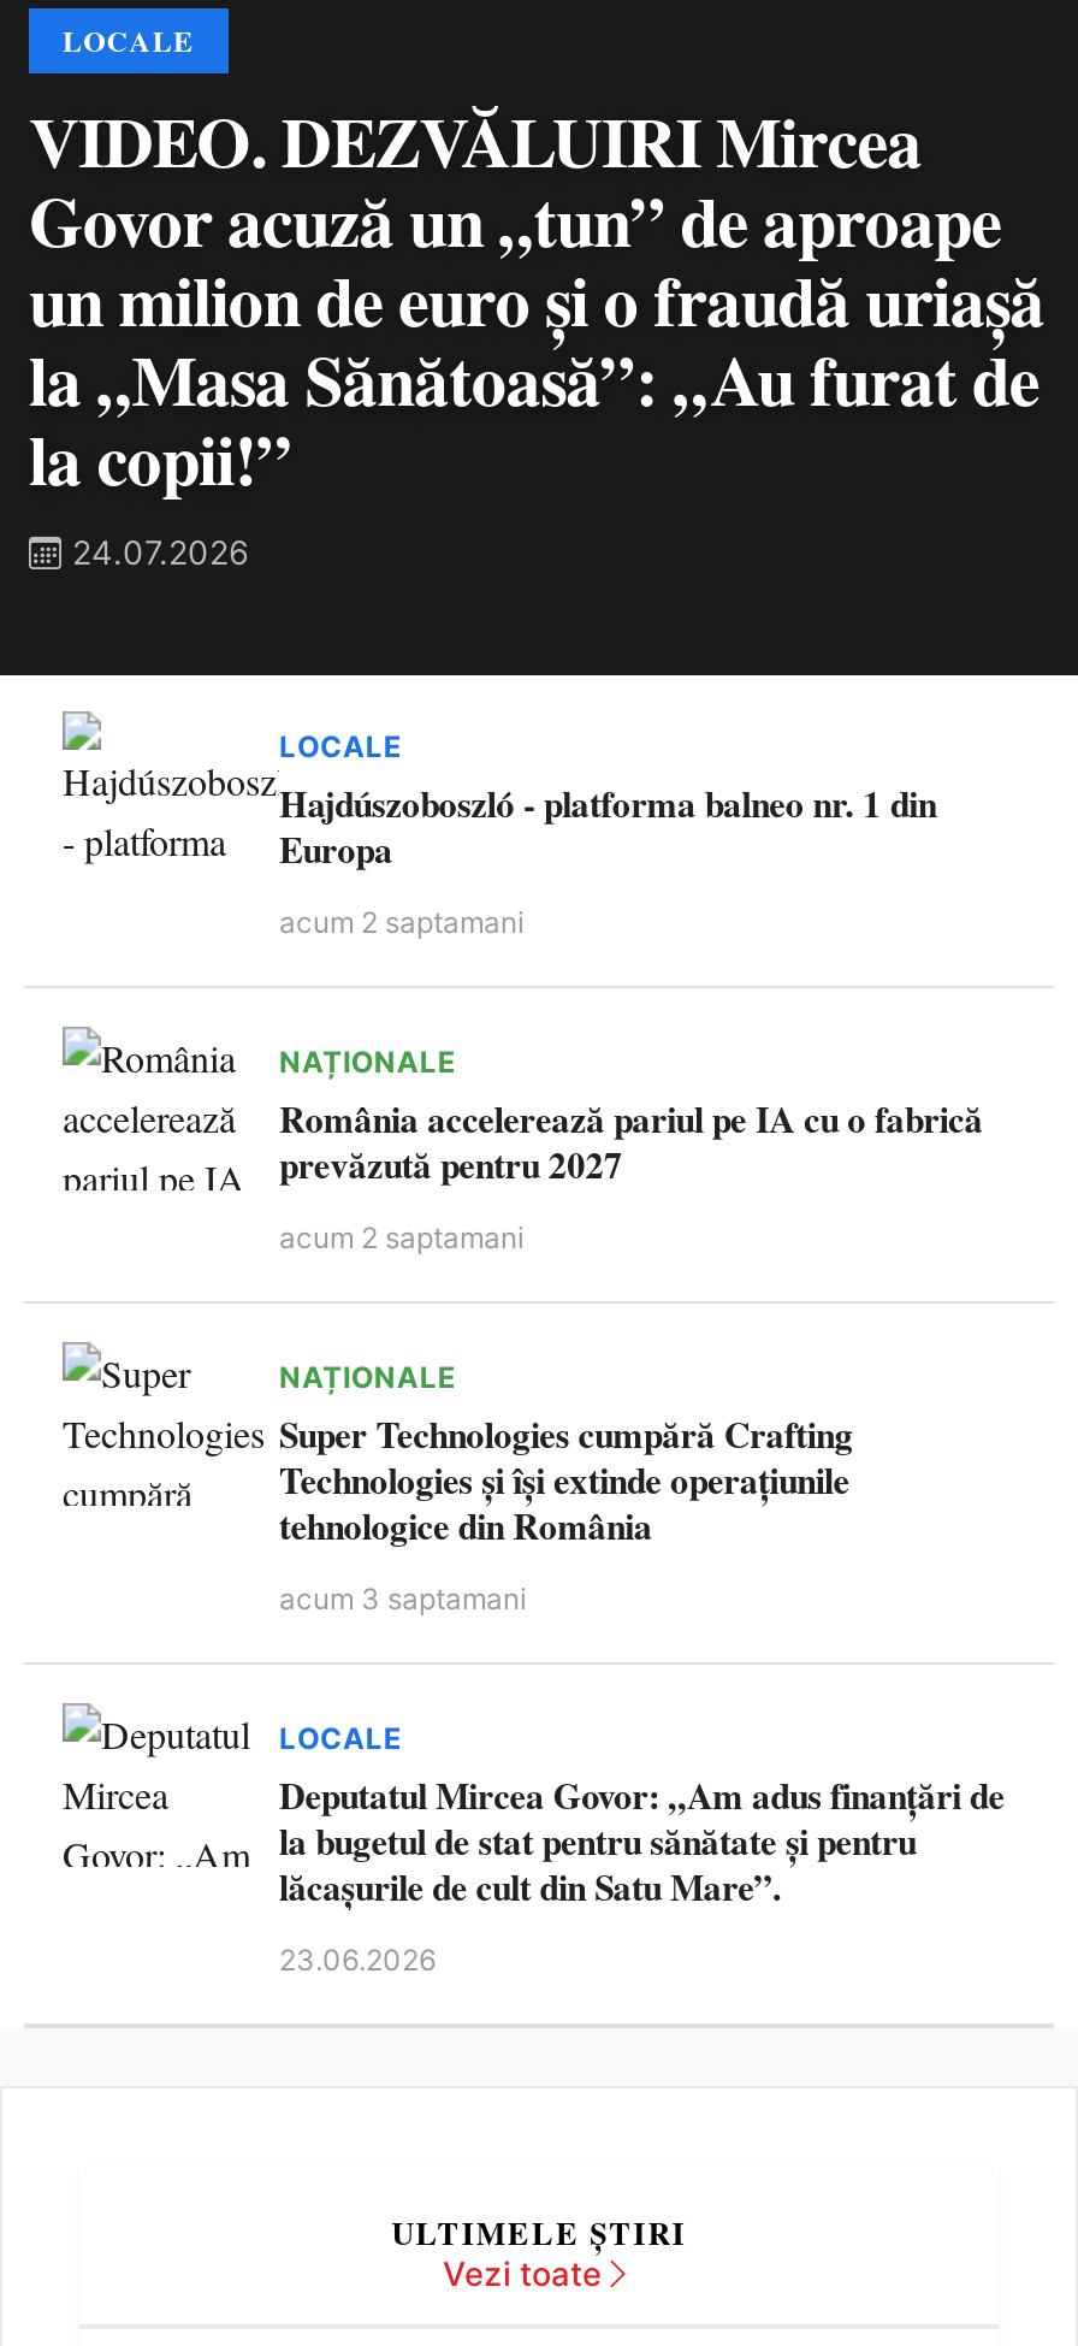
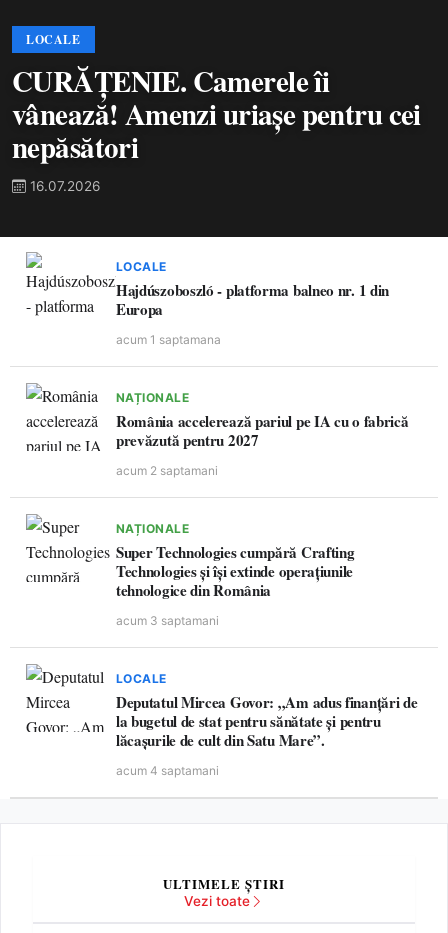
- VIDEO. DEZVĂLUIRI Mircea
- Govor acuză un „tun” de aproape
- un milion de euro și o fraudă uriașă
- la „Masa Sănătoasă”: „Au furat de
- la copii!”
- 24.07.2026
+ CURĂȚENIE. Camerele îi
+ vânează! Amenzi uriașe pentru cei
+ nepăsători
+ 16.07.2026

- acum 2 saptamani
+ acum 1 saptamana

- 23.06.2026
+ acum 4 saptamani
